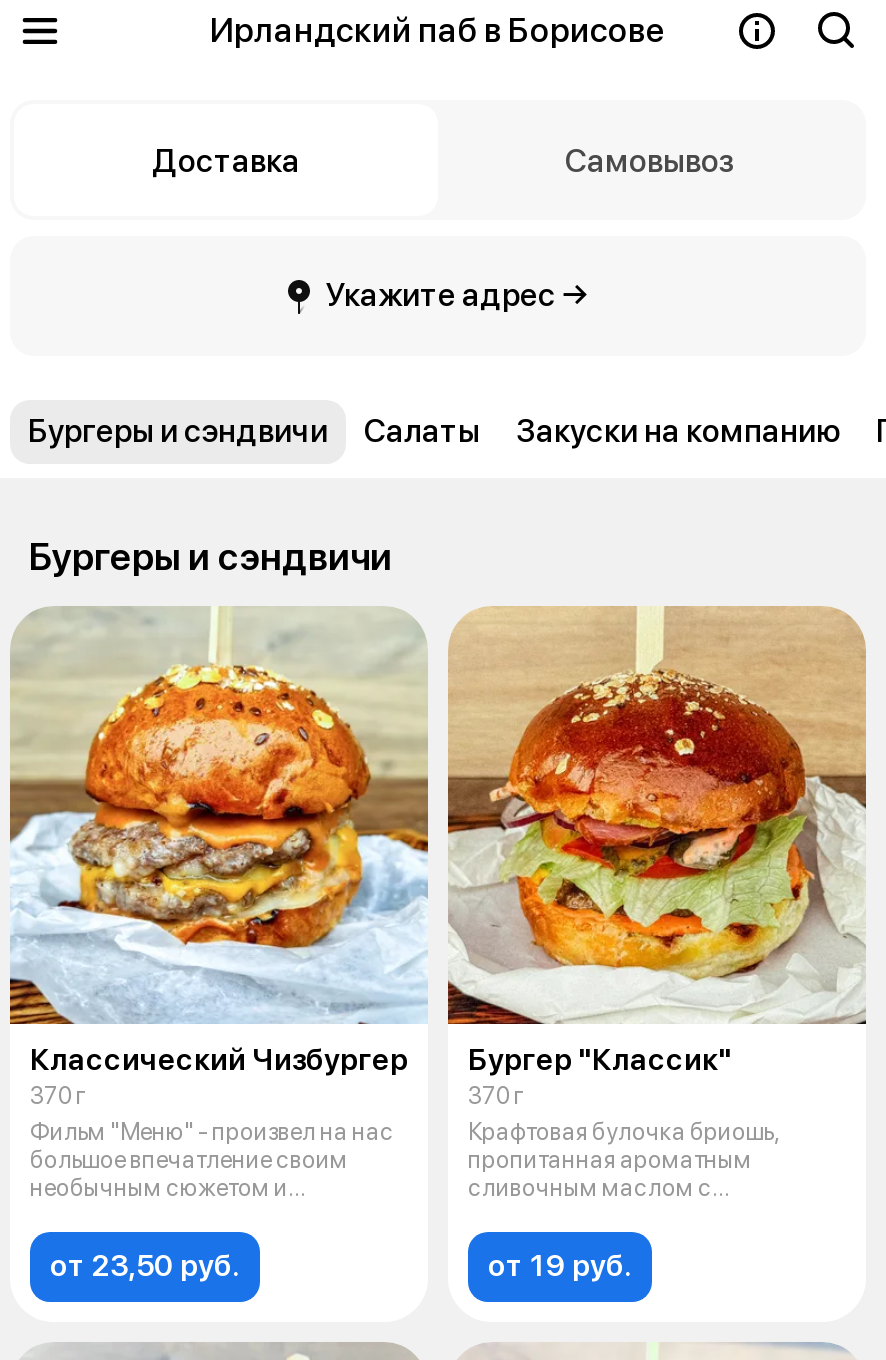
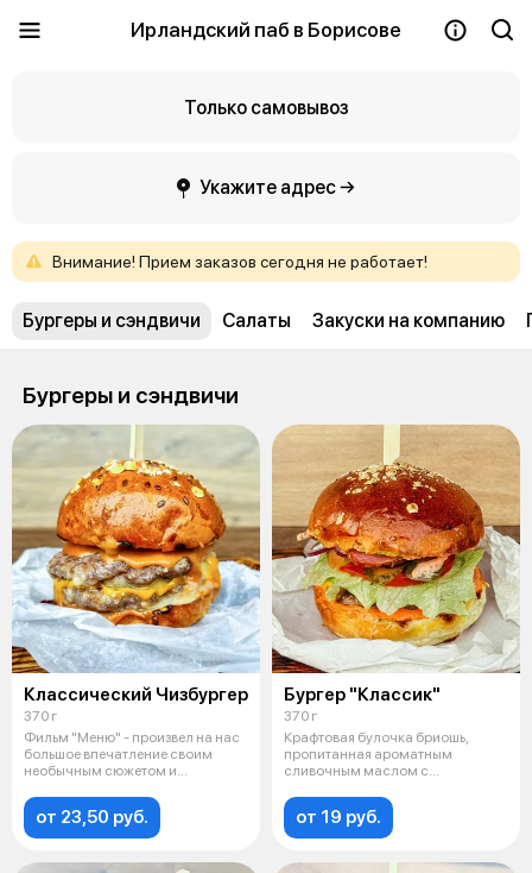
- Доставка
- Самовывоз
+ Только самовывоз

+ Внимание! Прием заказов сегодня не работает!
